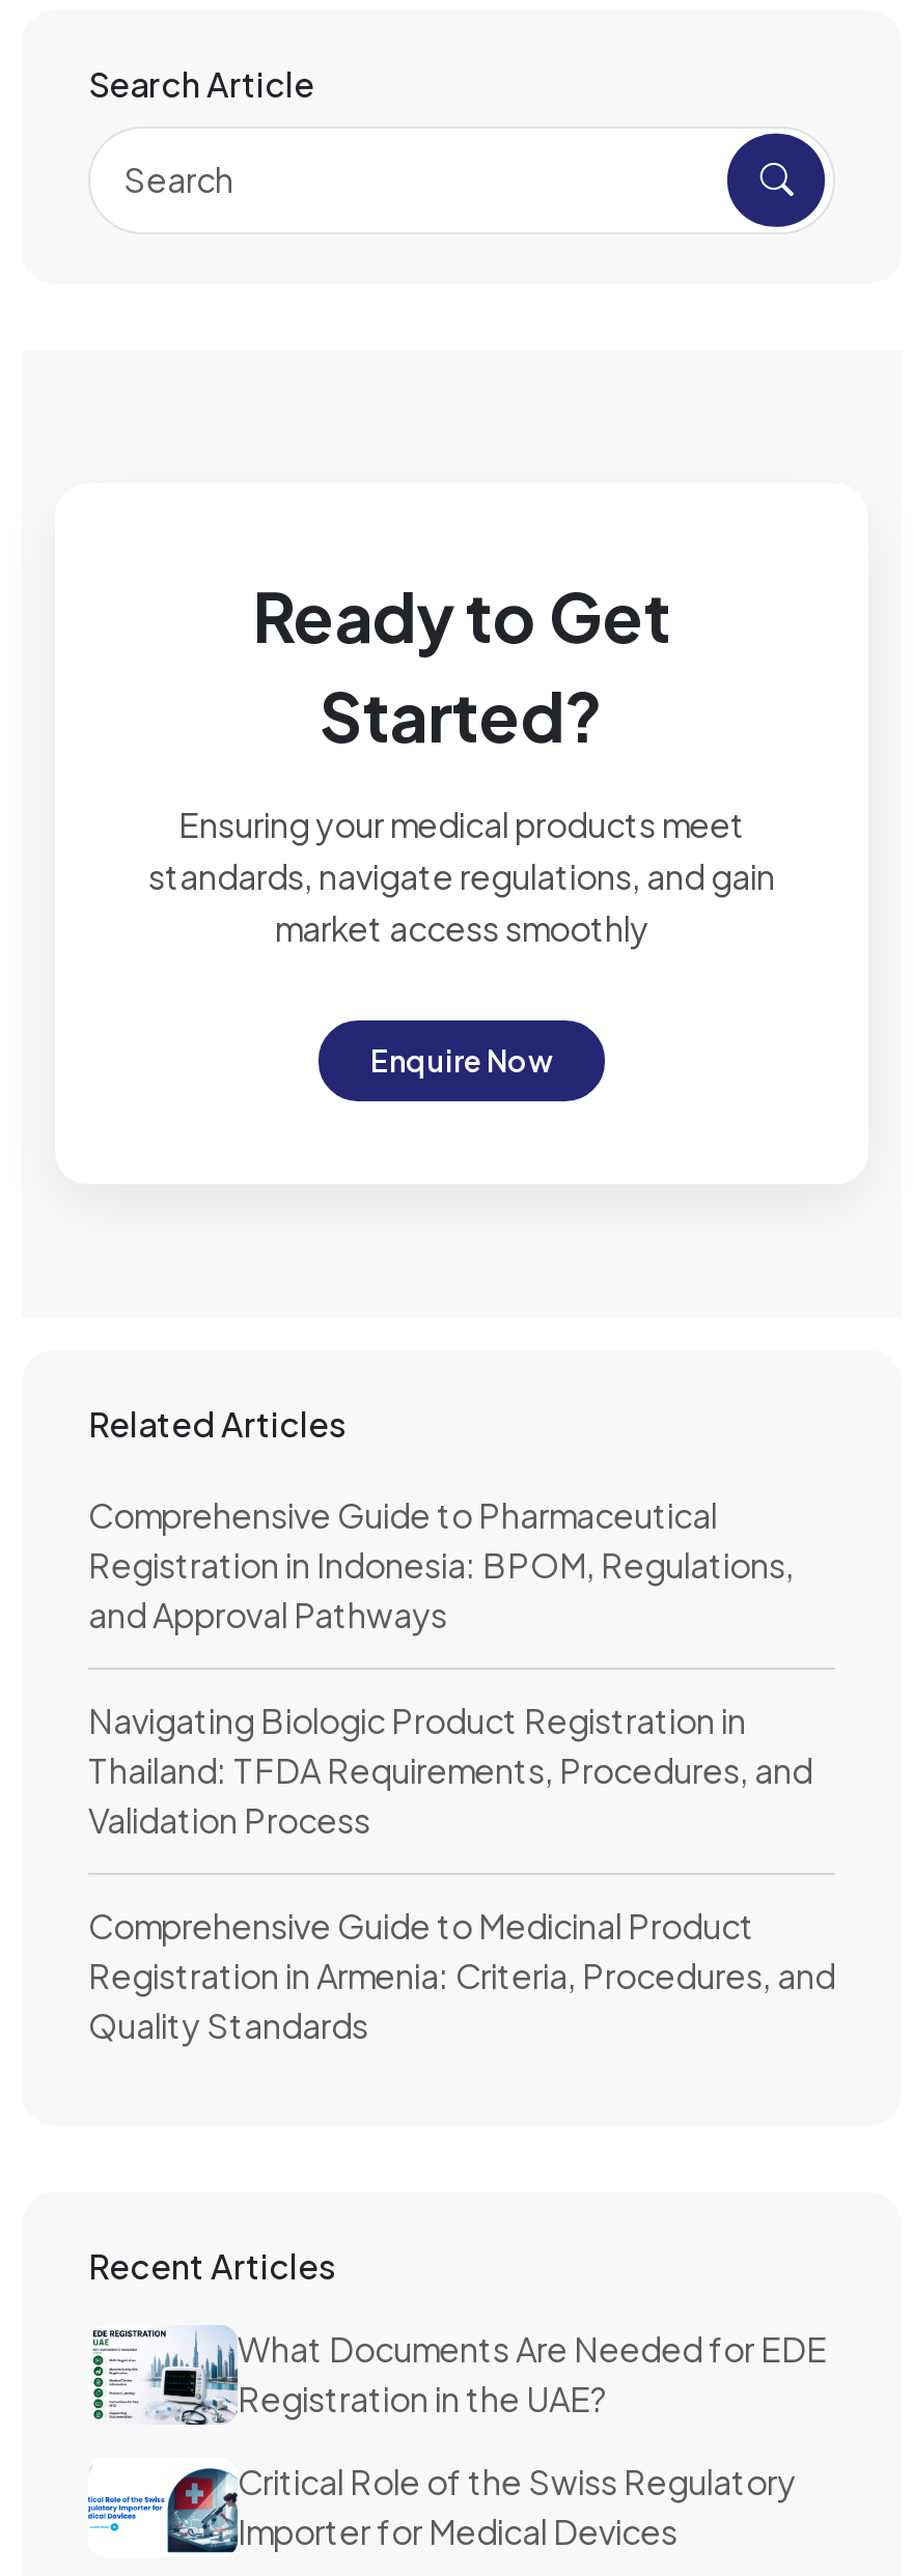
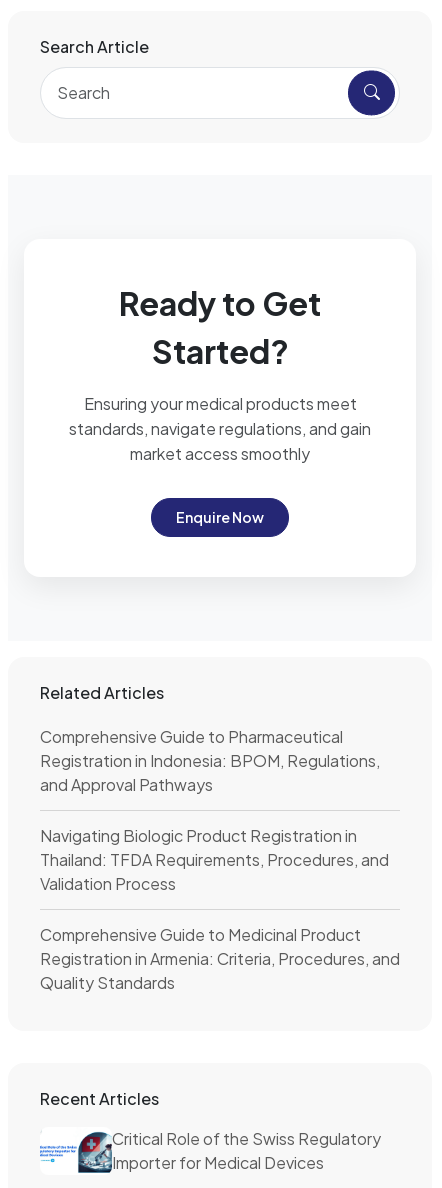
- [image]
- What Documents Are Needed for EDE
- Registration in the UAE?
